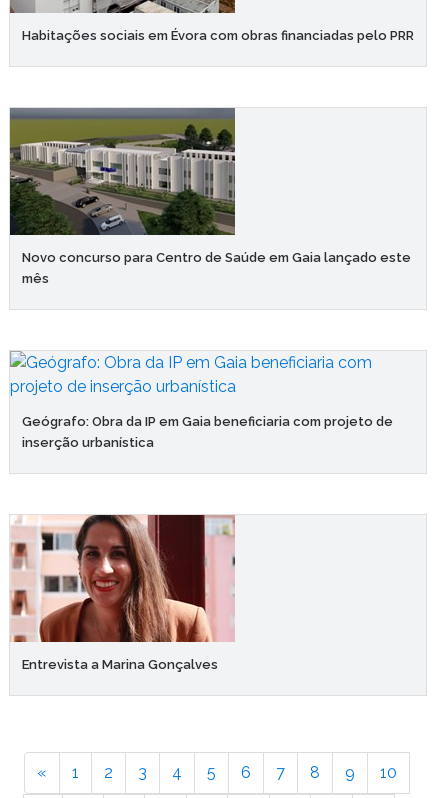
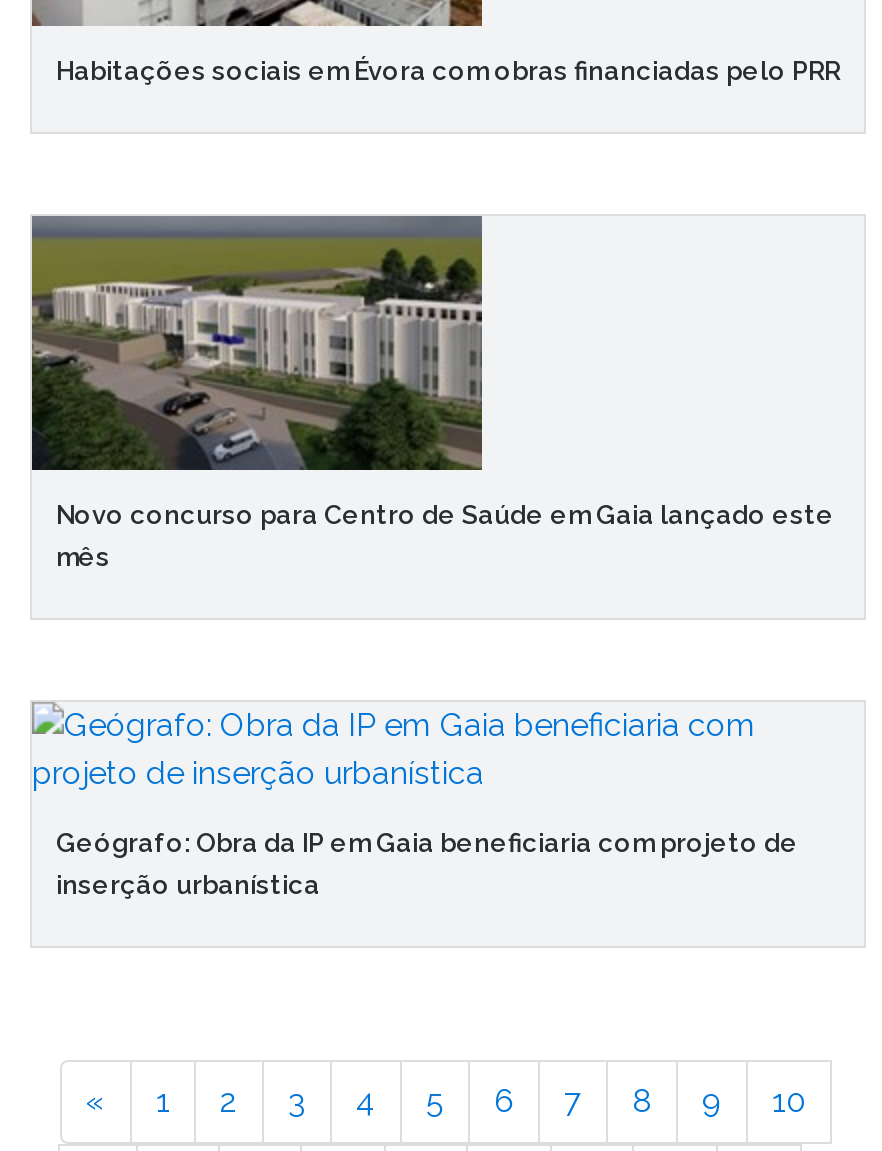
- [image]
- Entrevista a Marina Gonçalves
